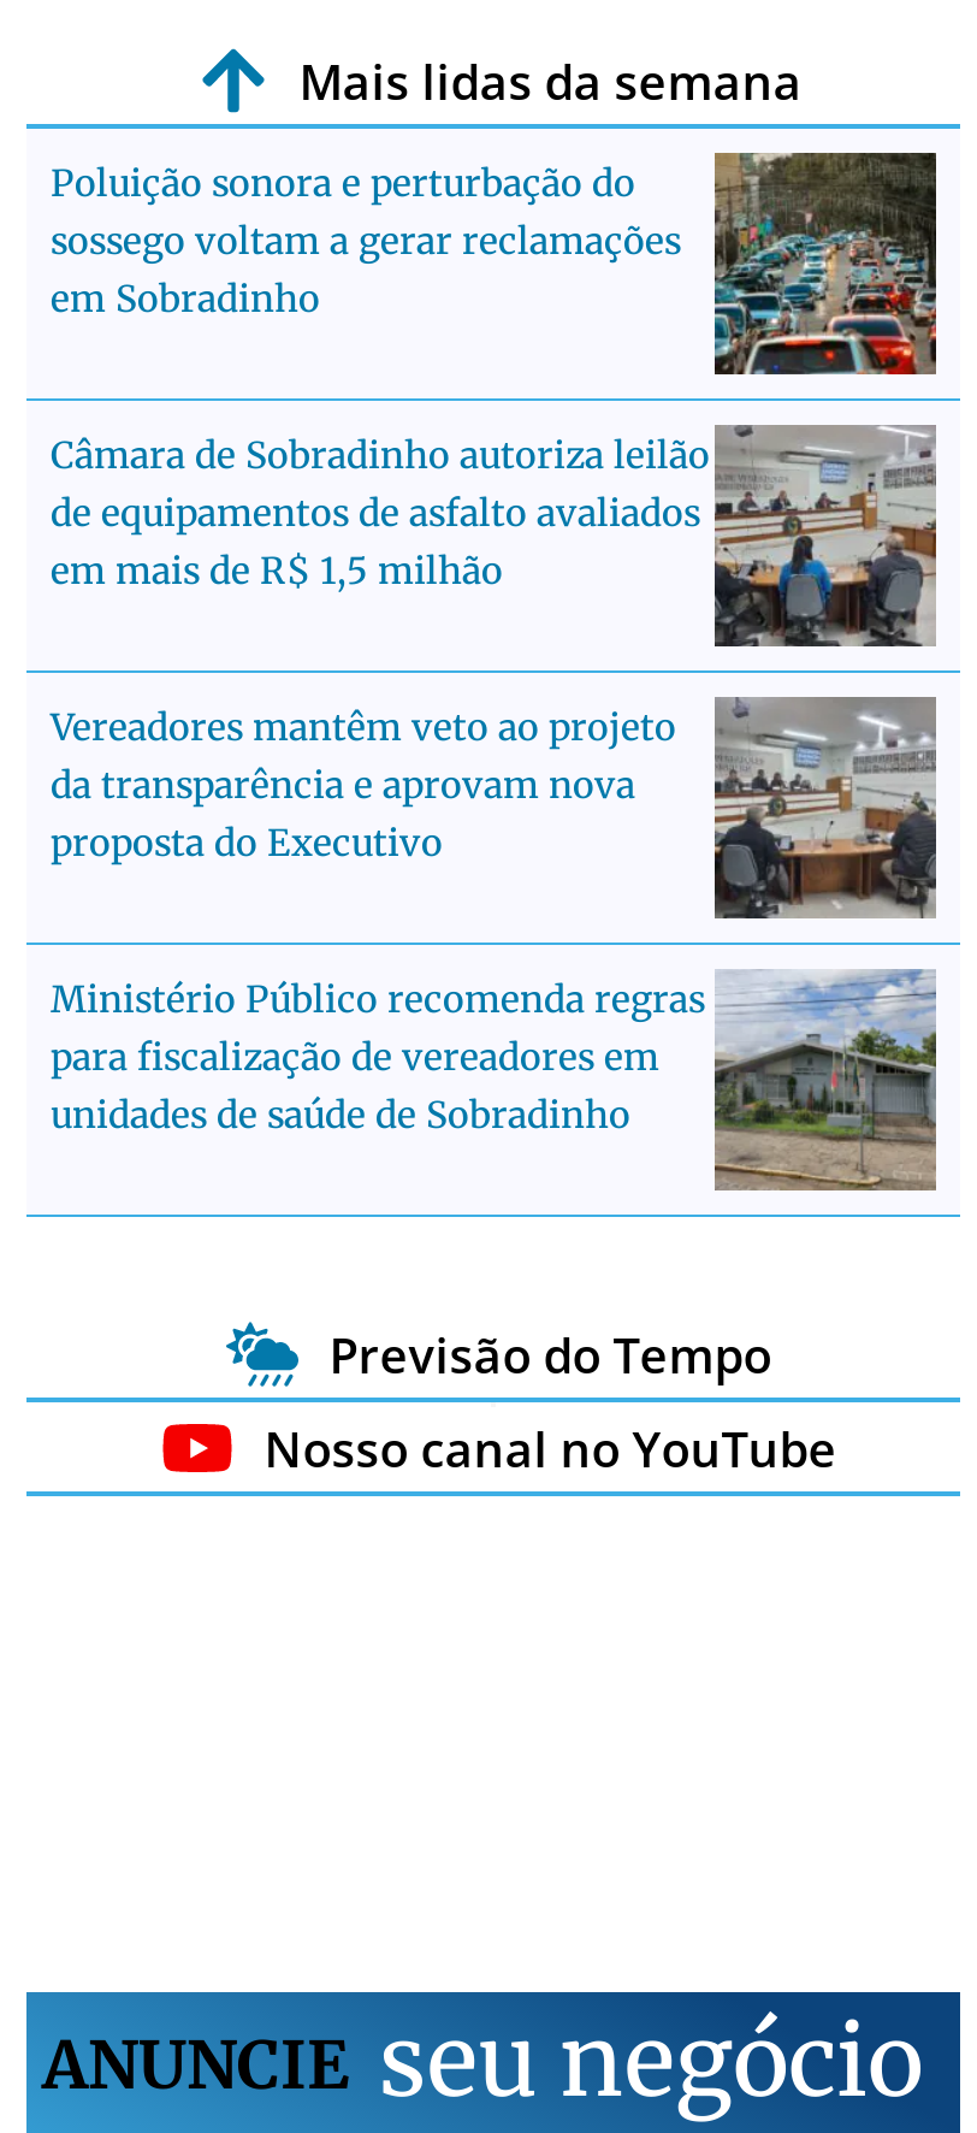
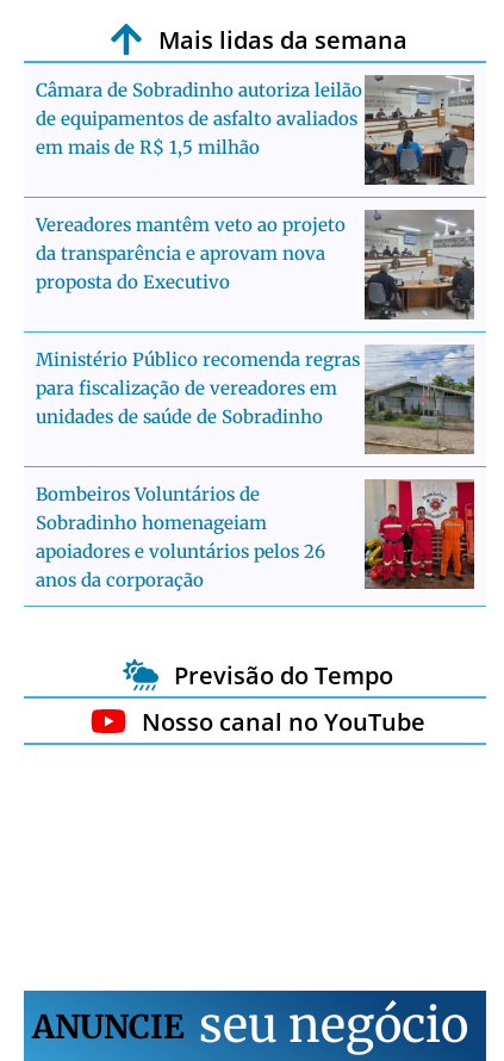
- [image]
- Poluição sonora e perturbação do
- sossego voltam a gerar reclamações
- em Sobradinho

moved up: [image] | Câmara de Sobradinho autoriza leilão | de equipamentos de asfalto avaliados | ... | para fiscalização de vereadores em | unidades de saúde de Sobradinho

+ [image]
+ Bombeiros Voluntários de
+ Sobradinho homenageiam
+ apoiadores e voluntários pelos 26
+ anos da corporação
